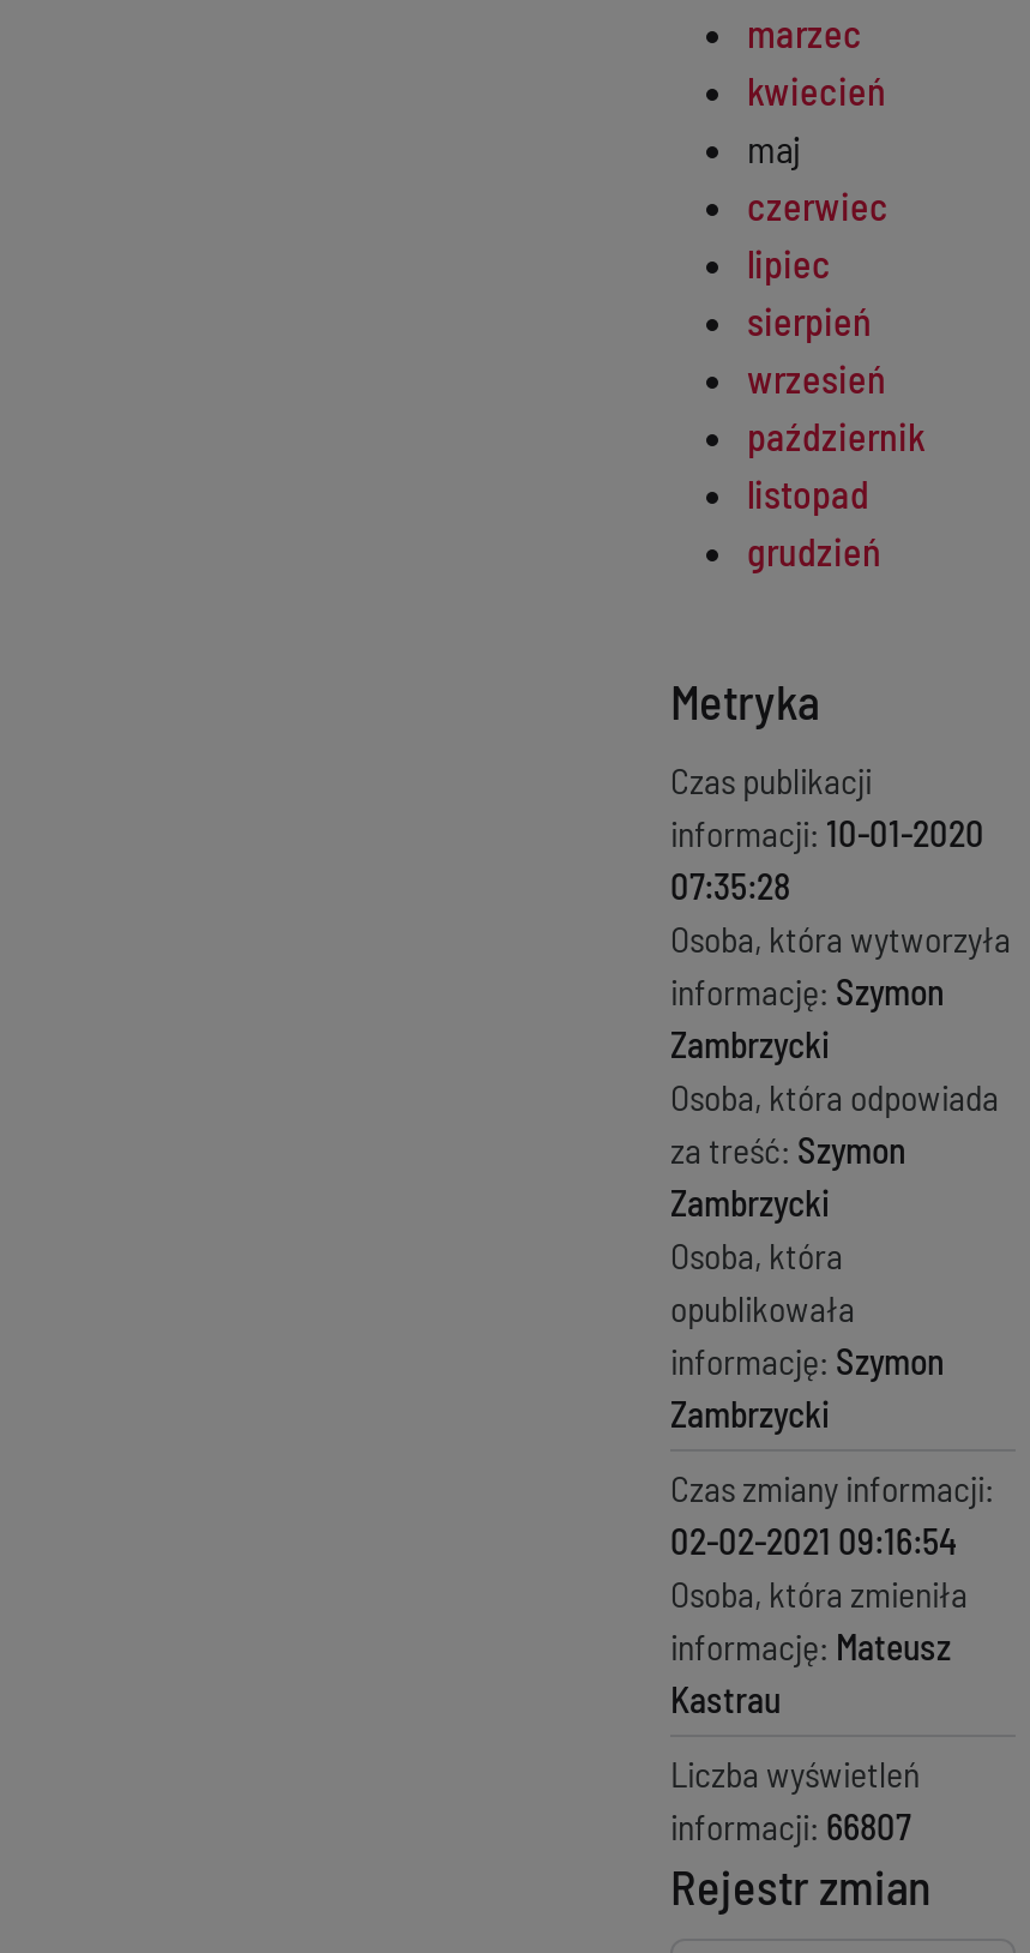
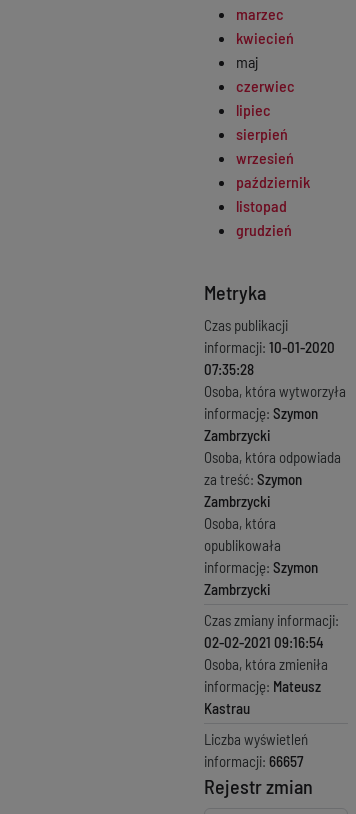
- informacji: 66807
+ informacji: 66657
